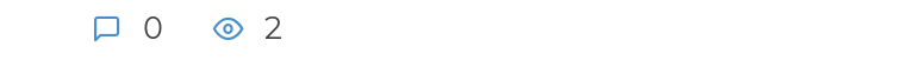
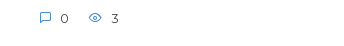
- 2
+ 3
